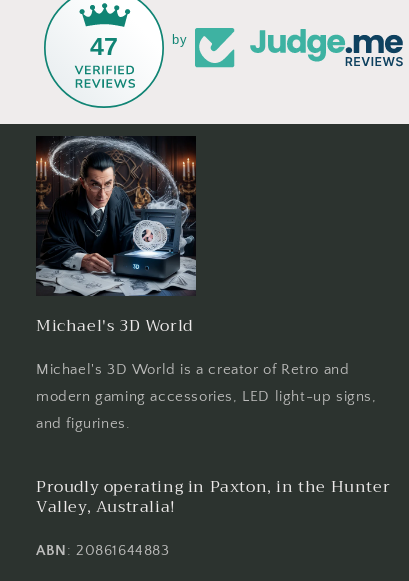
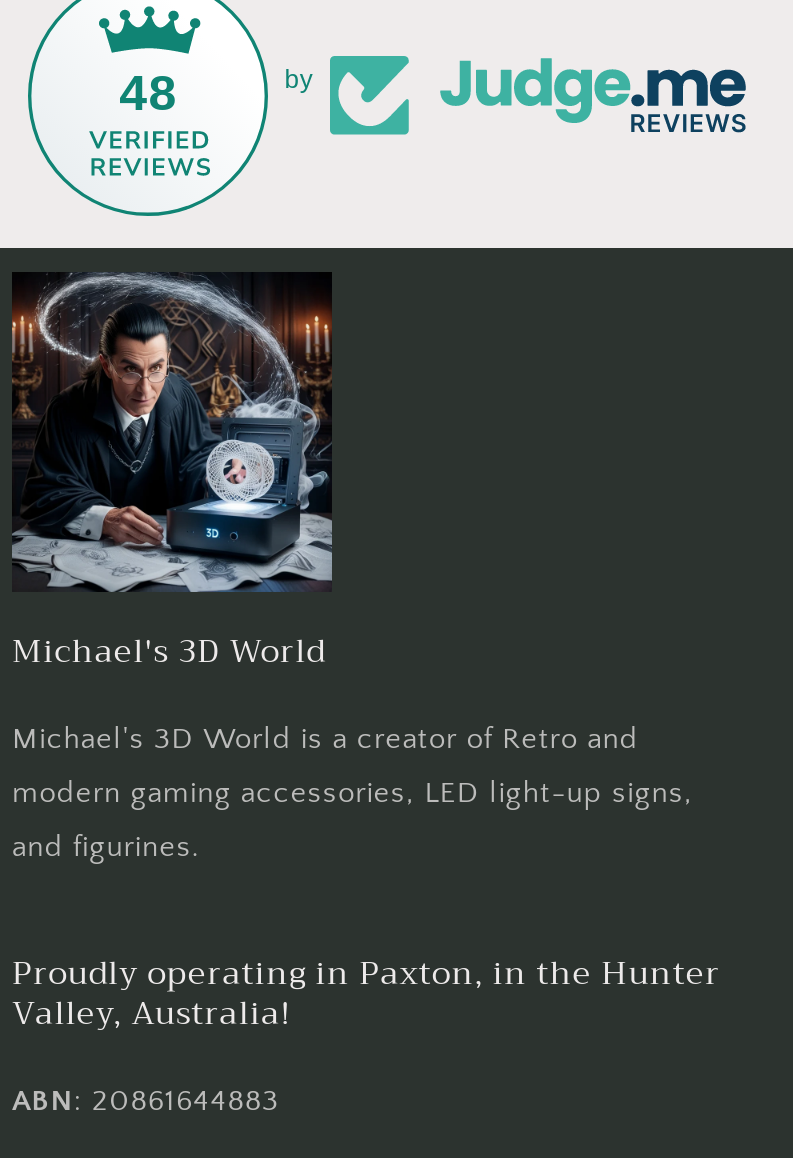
- 47
+ 48
